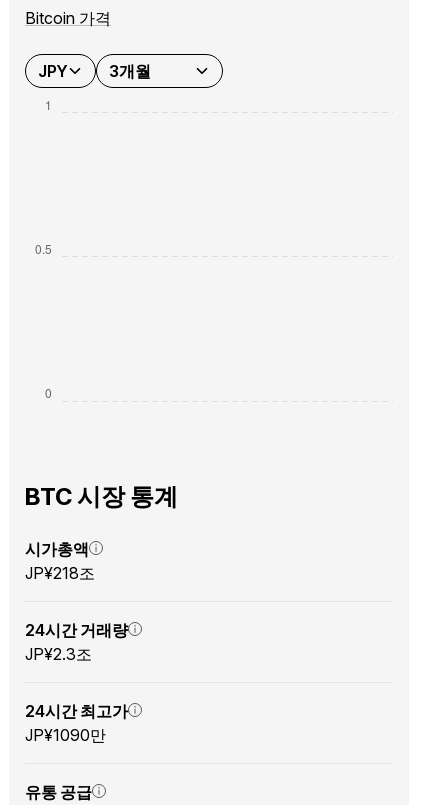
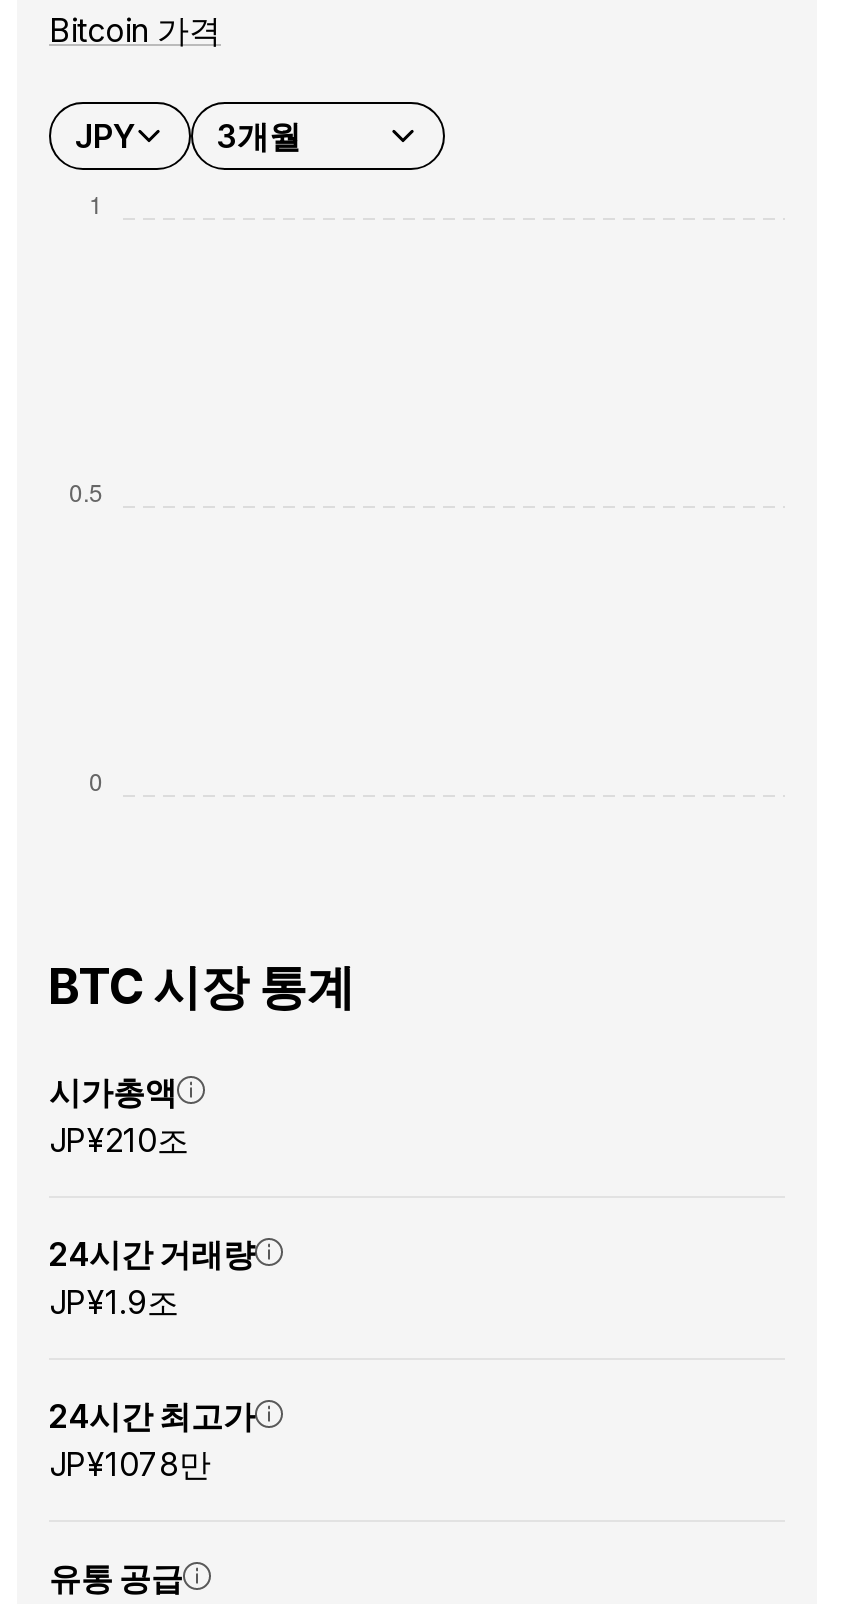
- JP¥218조
+ JP¥210조

- JP¥2.3조
+ JP¥1.9조

- JP¥1090만
+ JP¥1078만
